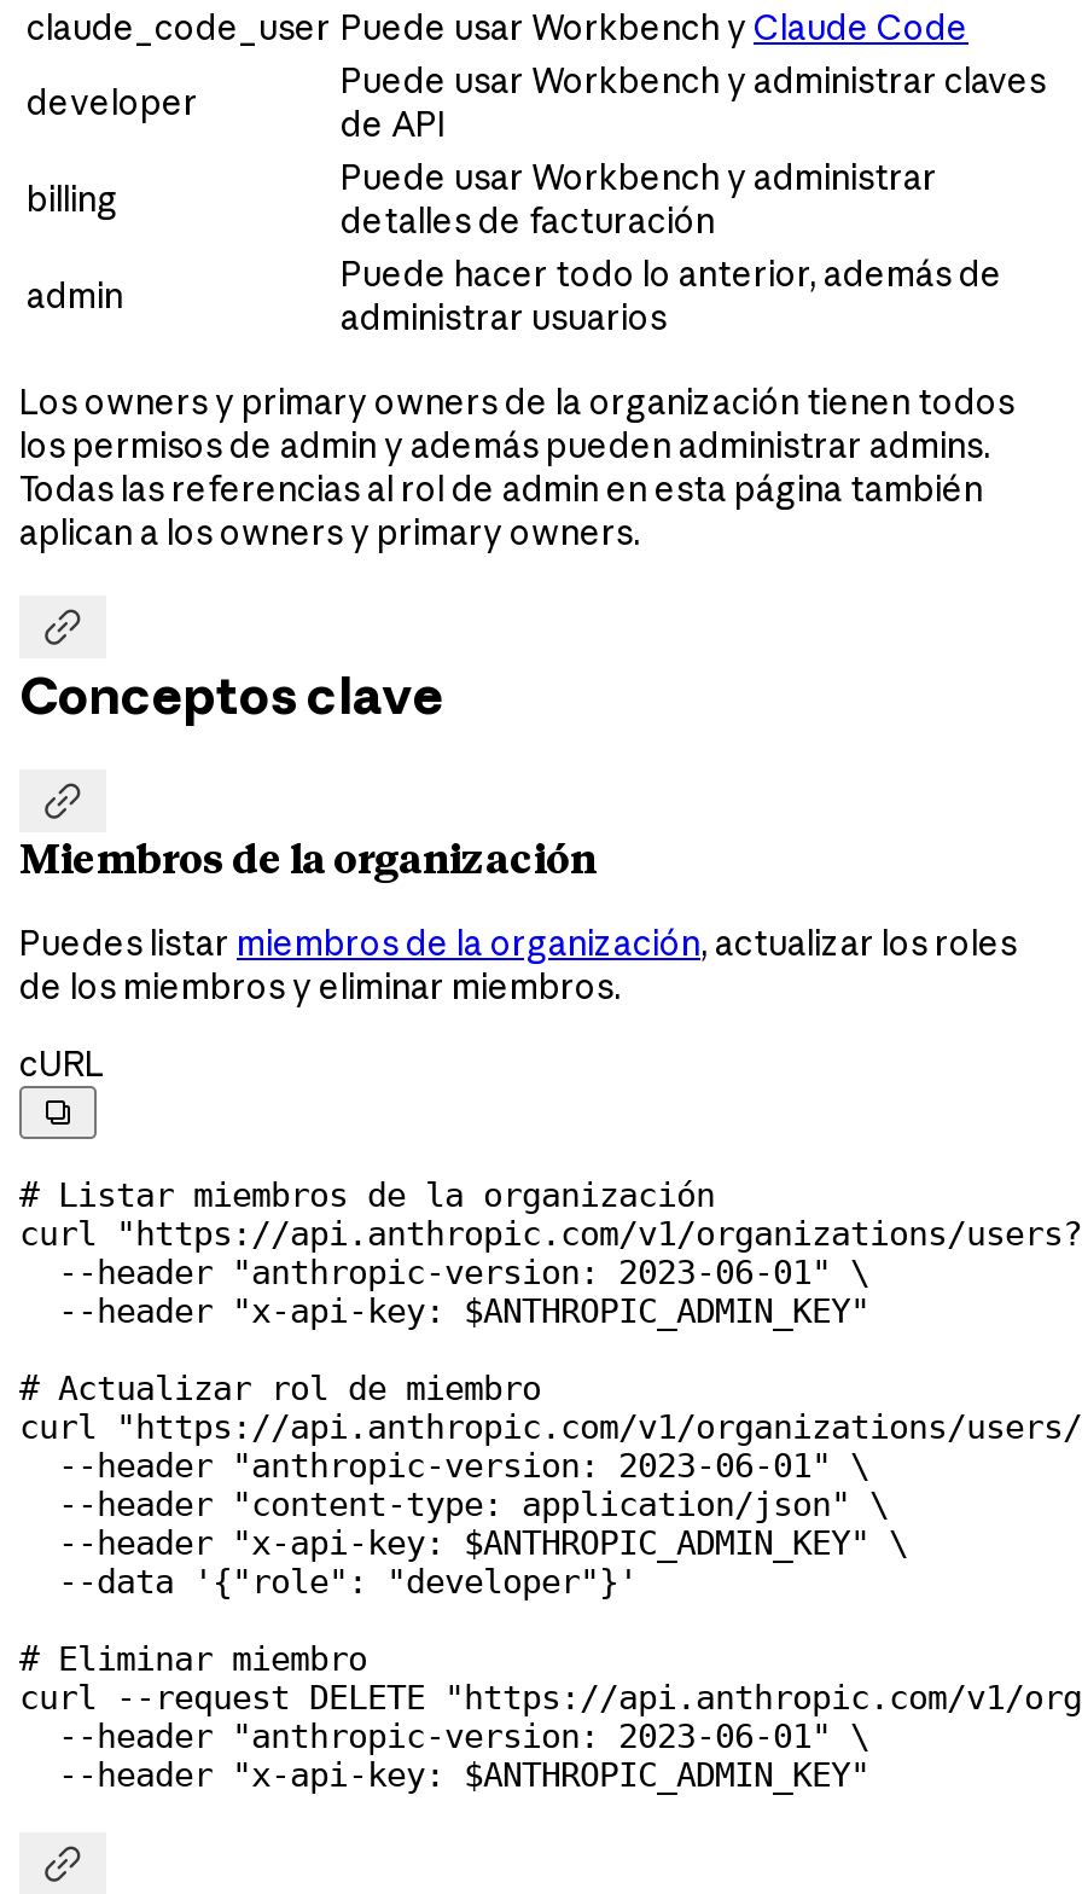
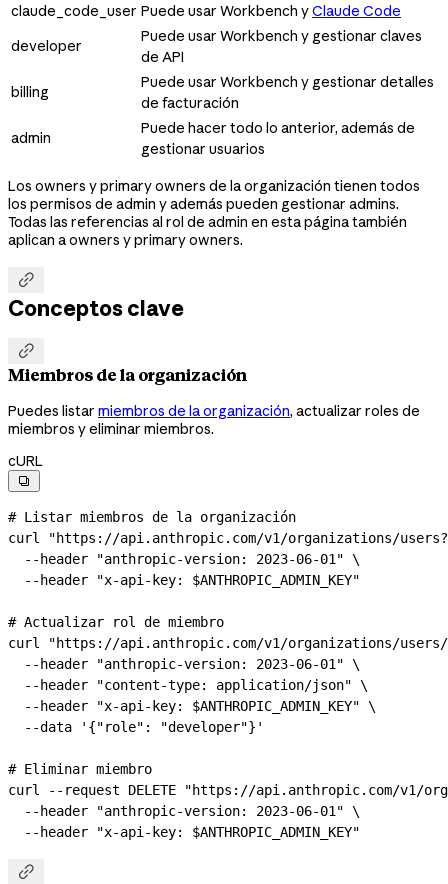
- Puede usar Workbench y administrar claves
+ Puede usar Workbench y gestionar claves

- Puede usar Workbench y administrar
- detalles de facturación
+ Puede usar Workbench y gestionar detalles
+ de facturación

- administrar usuarios
+ gestionar usuarios

- los permisos de admin y además pueden administrar admins.
+ los permisos de admin y además pueden gestionar admins.

- aplican a los owners y primary owners.
+ aplican a owners y primary owners.

- Puedes listar miembros de la organización, actualizar los roles
- de los miembros y eliminar miembros.
+ Puedes listar miembros de la organización, actualizar roles de
+ miembros y eliminar miembros.
